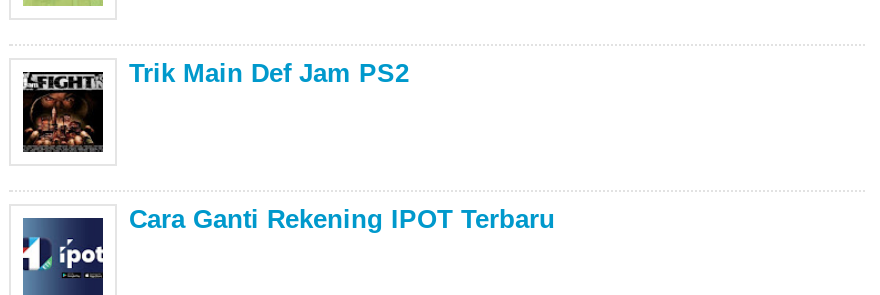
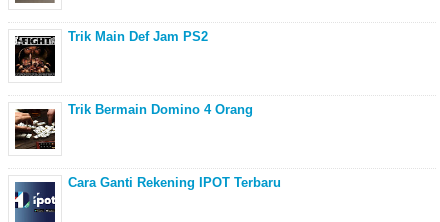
+ [image]
+ Trik Bermain Domino 4 Orang
